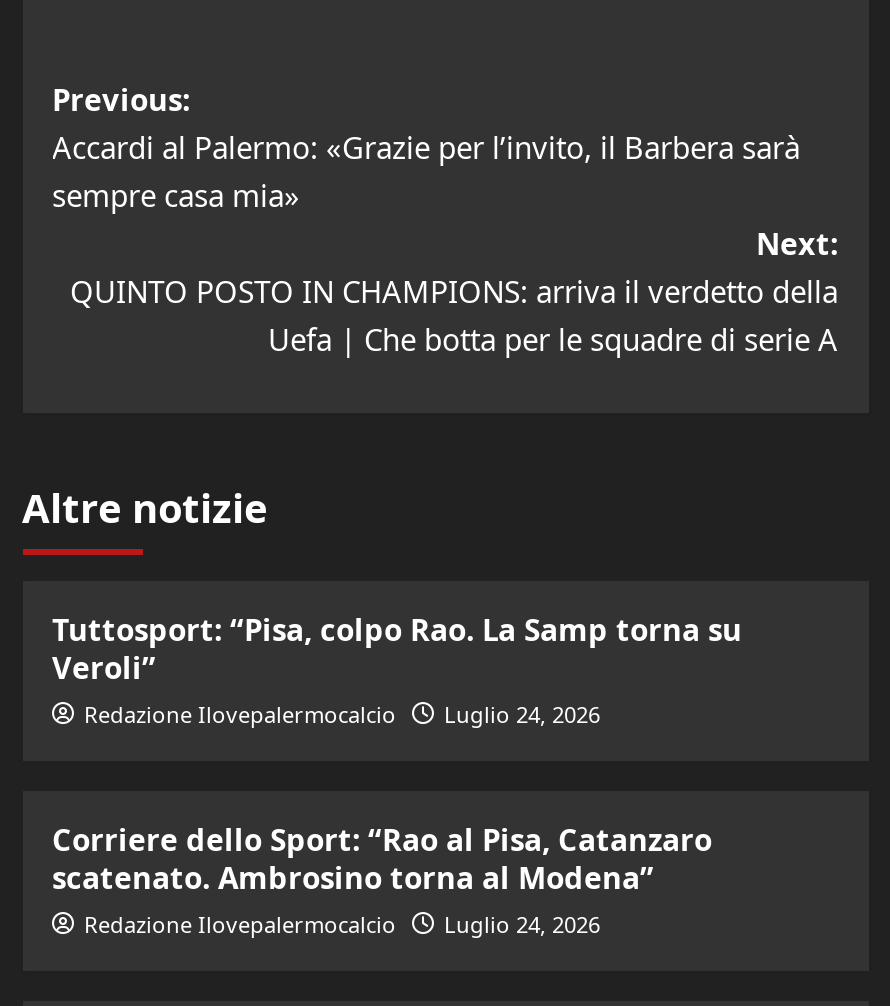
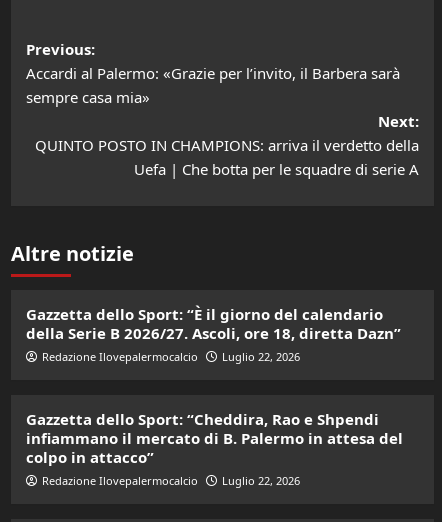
- Tuttosport: “Pisa, colpo Rao. La Samp torna su
- Veroli”
+ Gazzetta dello Sport: “È il giorno del calendario
+ della Serie B 2026/27. Ascoli, ore 18, diretta Dazn”

- Redazione Ilovepalermocalcio Luglio 24, 2026
+ Redazione Ilovepalermocalcio Luglio 22, 2026

- Corriere dello Sport: “Rao al Pisa, Catanzaro
- scatenato. Ambrosino torna al Modena”
+ Gazzetta dello Sport: “Cheddira, Rao e Shpendi
+ infiammano il mercato di B. Palermo in attesa del
+ colpo in attacco”

- Redazione Ilovepalermocalcio Luglio 24, 2026
+ Redazione Ilovepalermocalcio Luglio 22, 2026
